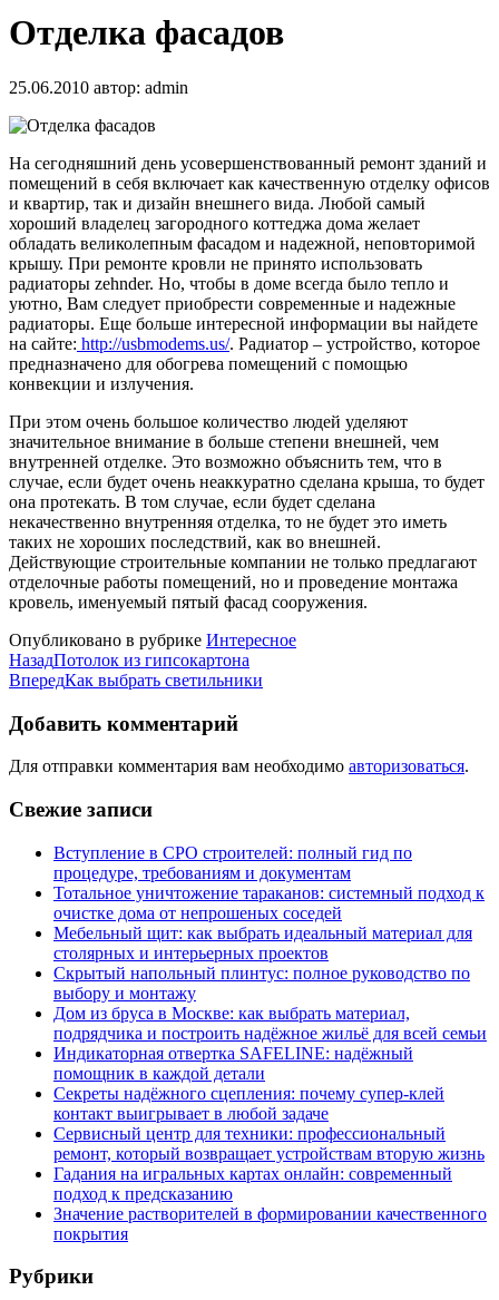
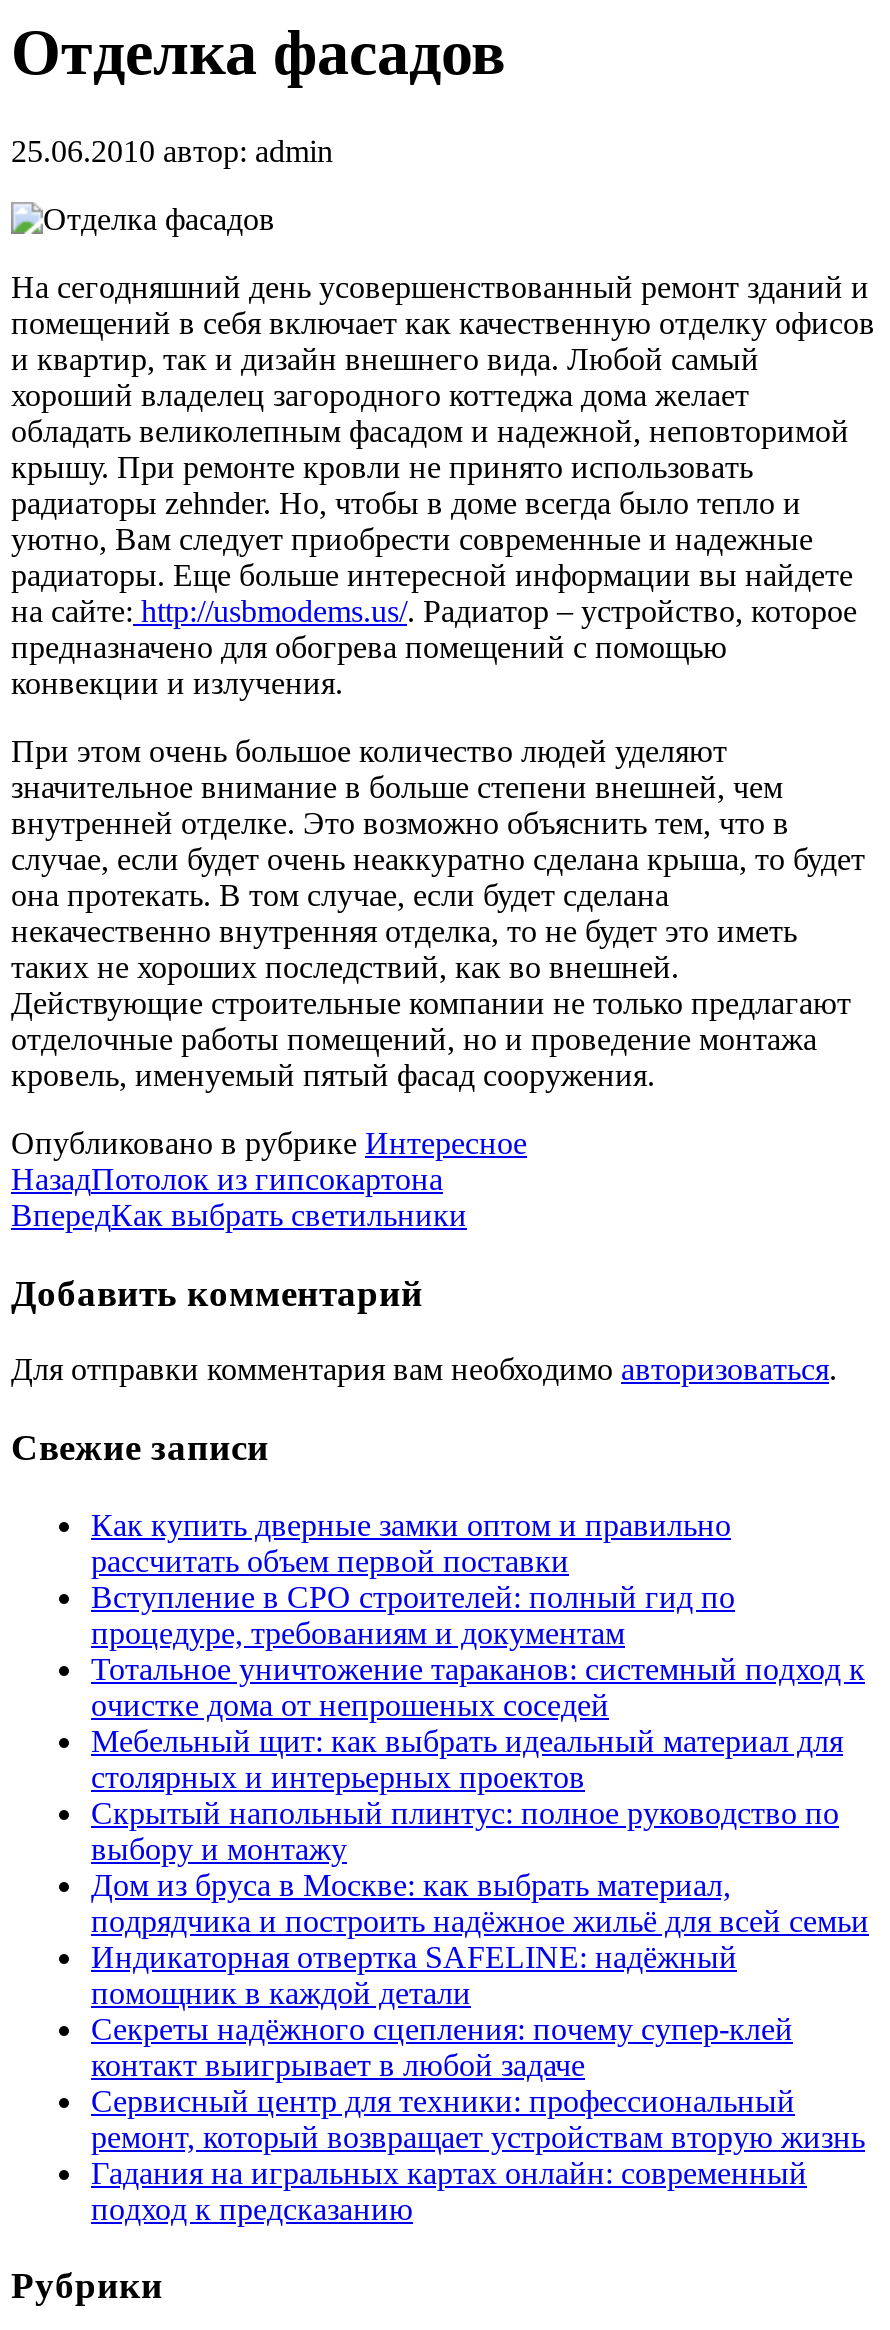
+ Как купить дверные замки оптом и правильно
+ рассчитать объем первой поставки

moved down: Вступление в СРО строителей: полный гид по | процедуре, требованиям и документам | Тотальное уничтожение тараканов: системный подход к | ... | Гадания на игральных картах онлайн: современный | подход к предсказанию

- Значение растворителей в формировании качественного
- покрытия
